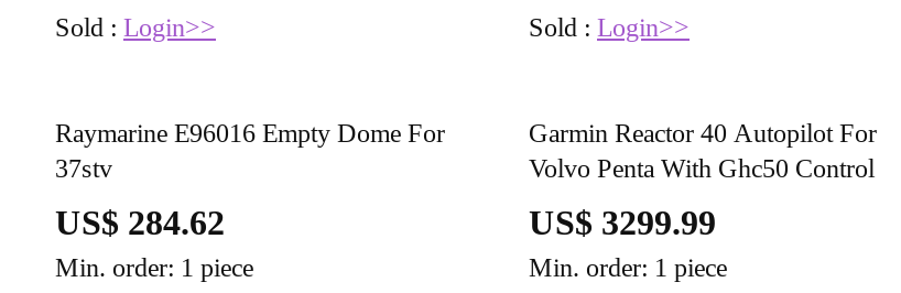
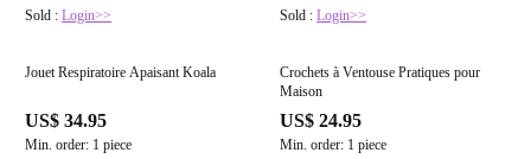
- Raymarine E96016 Empty Dome For
- 37stv
+ Jouet Respiratoire Apaisant Koala

- Garmin Reactor 40 Autopilot For
- Volvo Penta With Ghc50 Control
+ Crochets à Ventouse Pratiques pour
+ Maison

- US$ 284.62
+ US$ 34.95

- US$ 3299.99
+ US$ 24.95
